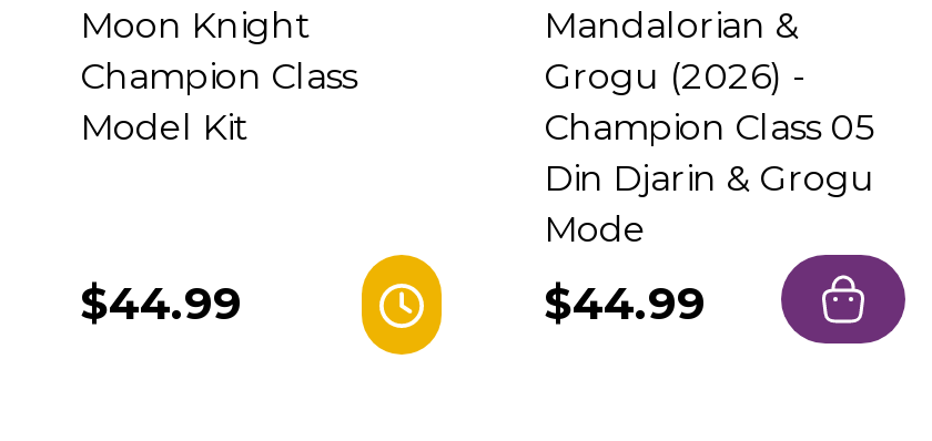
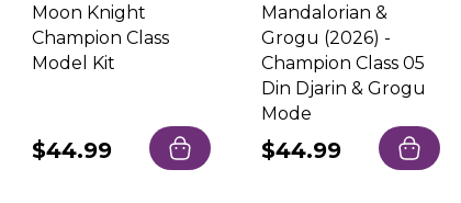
- [image]
+ [image]
